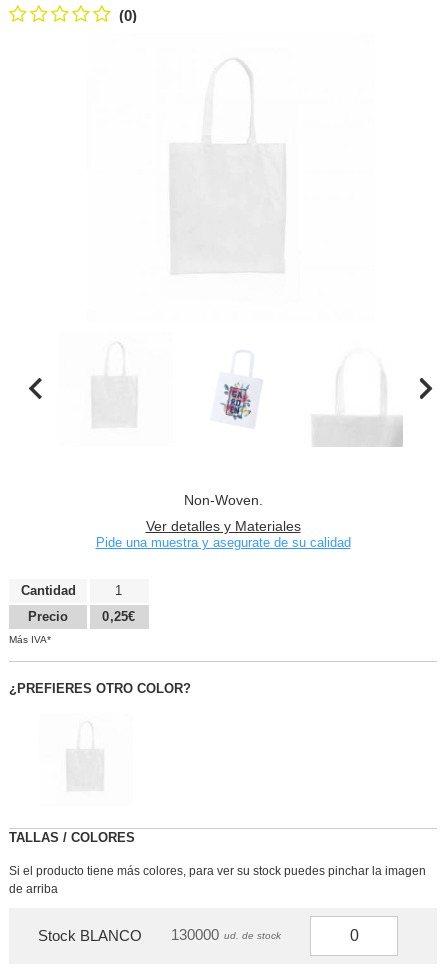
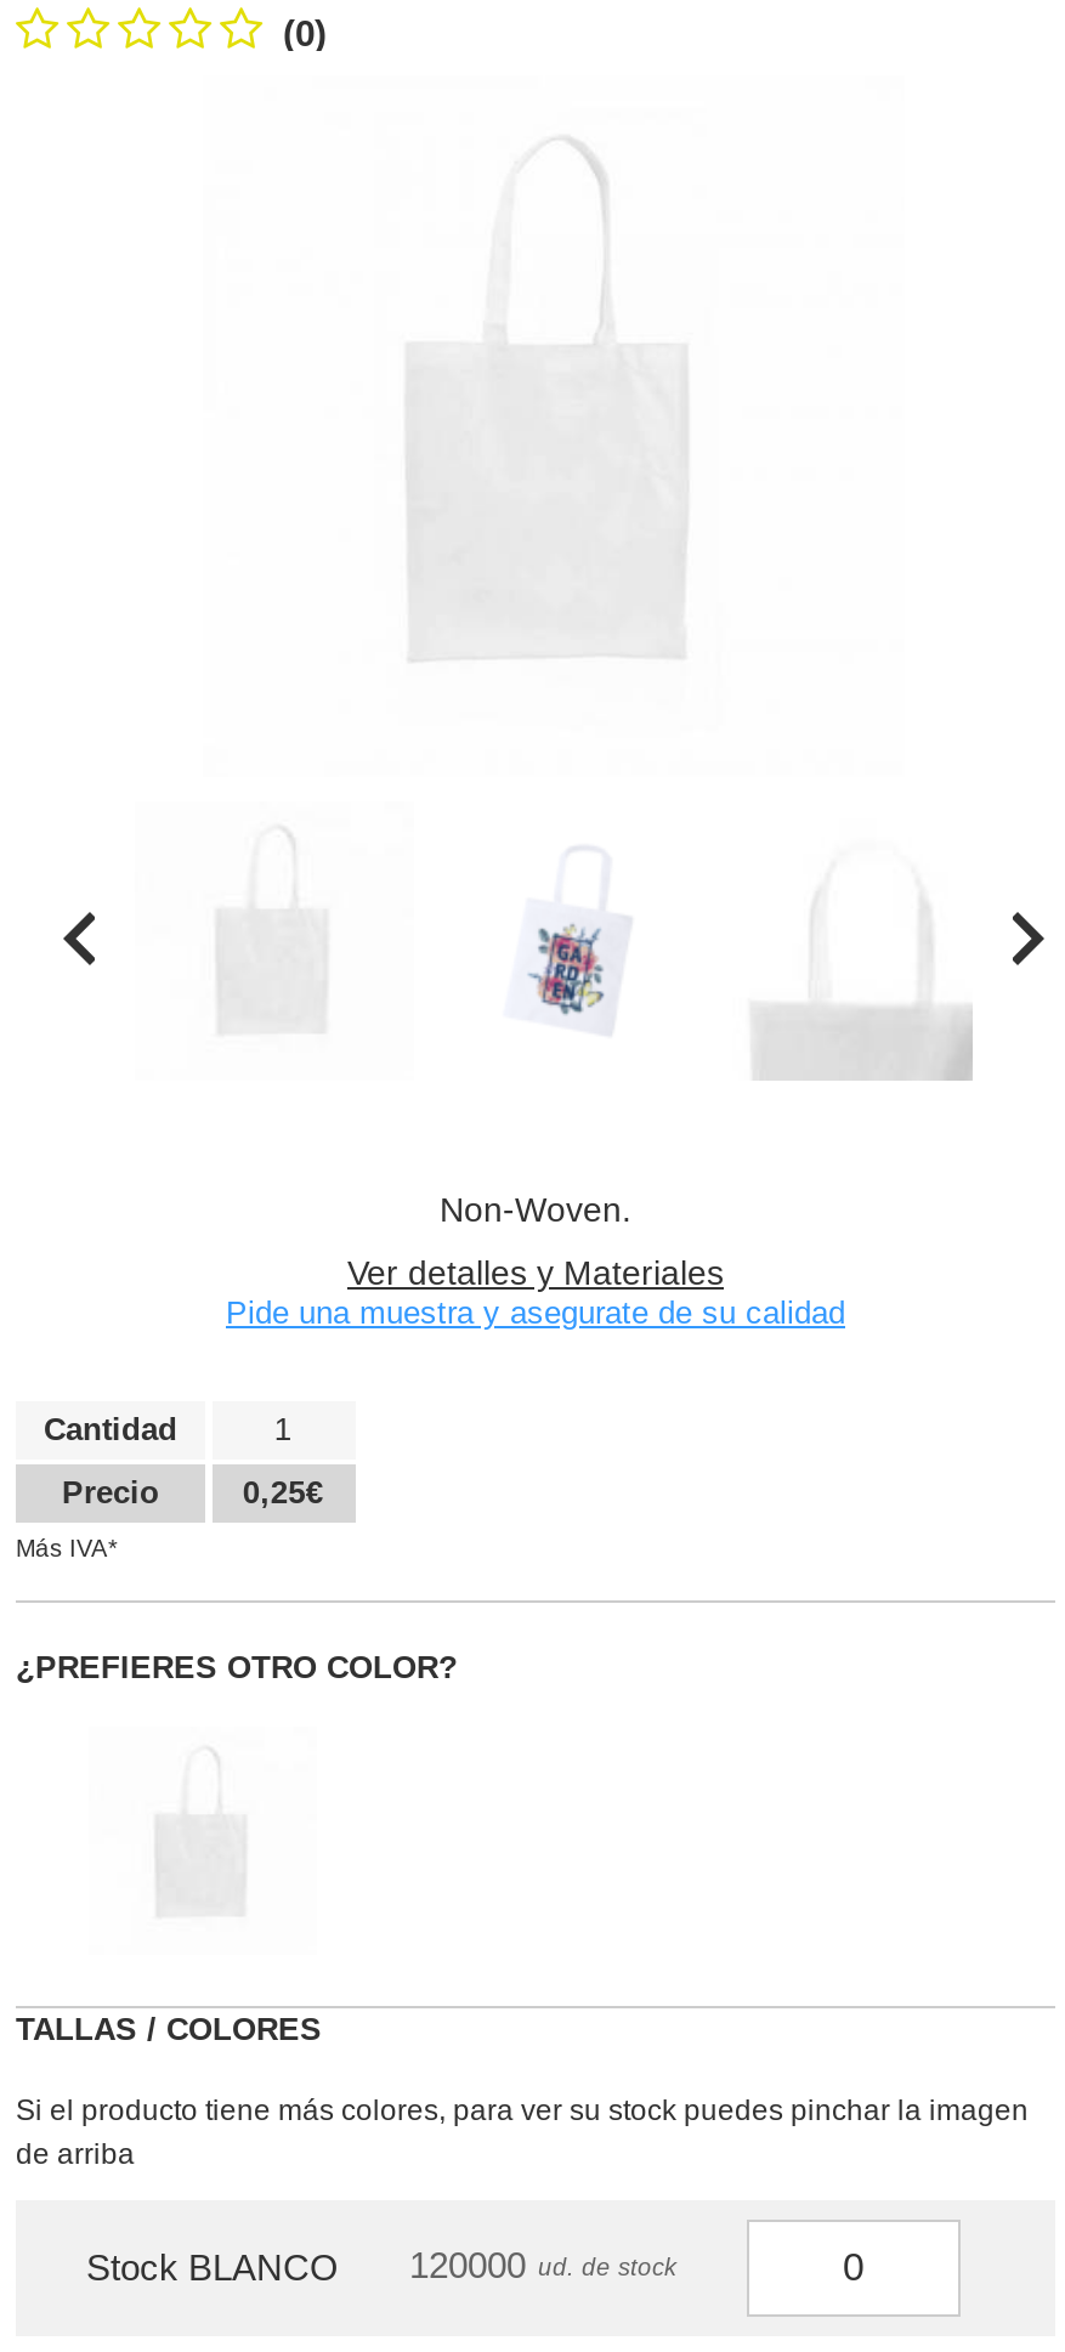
- Stock BLANCO 130000 ud. de stock
+ Stock BLANCO 120000 ud. de stock
